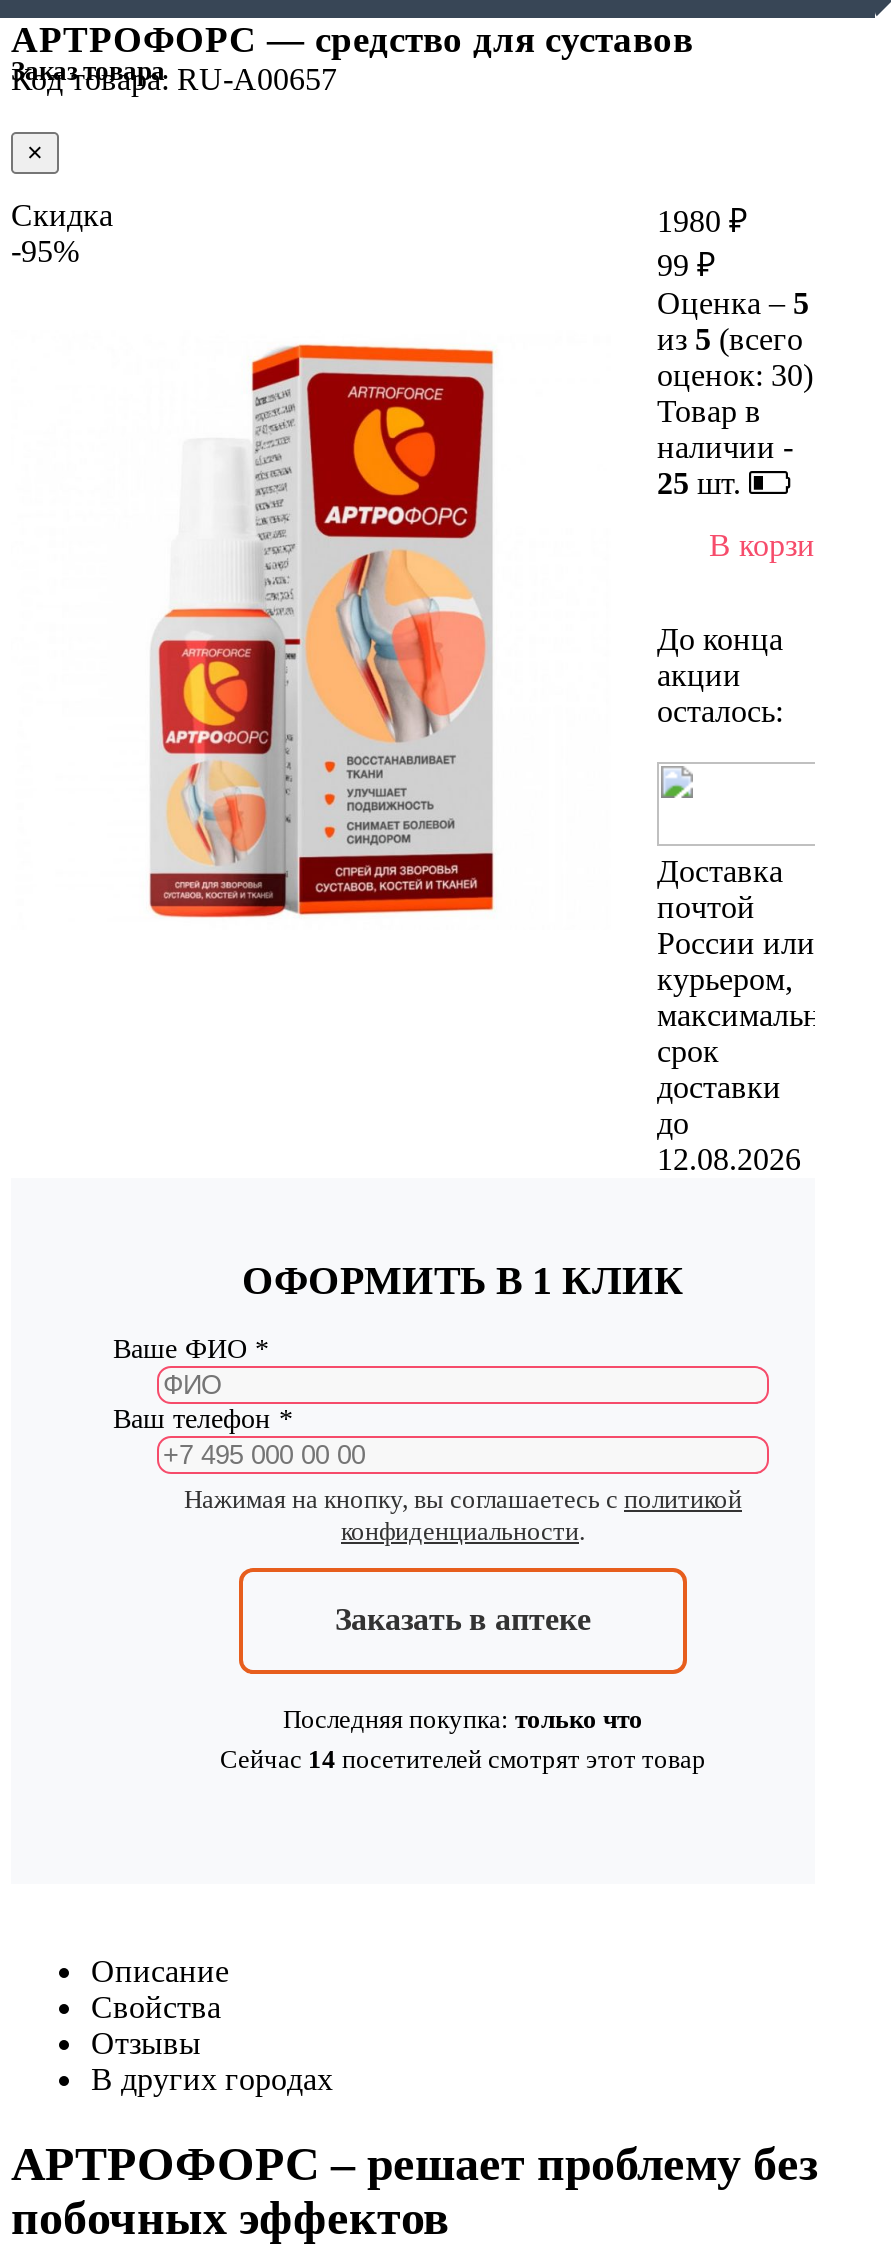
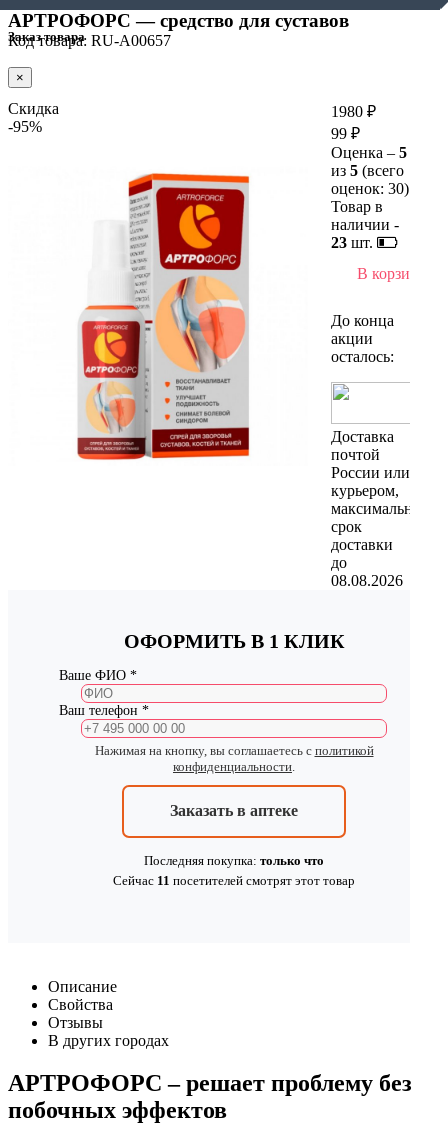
- 25 шт.
+ 23 шт.

- 12.08.2026
+ 08.08.2026

- Сейчас 14 посетителей смотрят этот товар
+ Сейчас 11 посетителей смотрят этот товар
